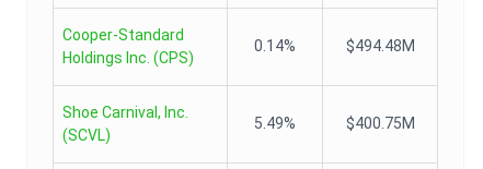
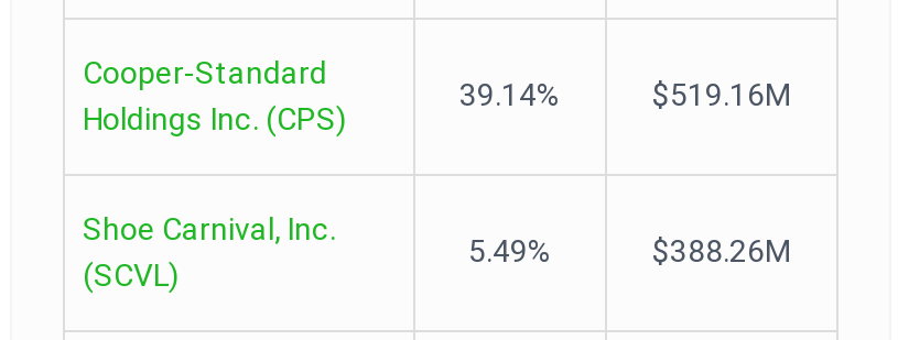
- 0.14%
- $494.48M
+ 39.14%
+ $519.16M

- $400.75M
+ $388.26M
